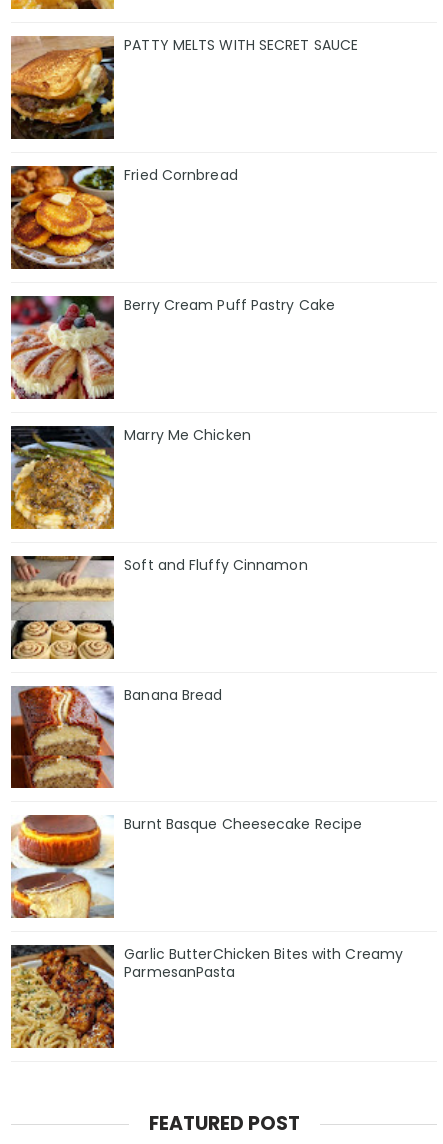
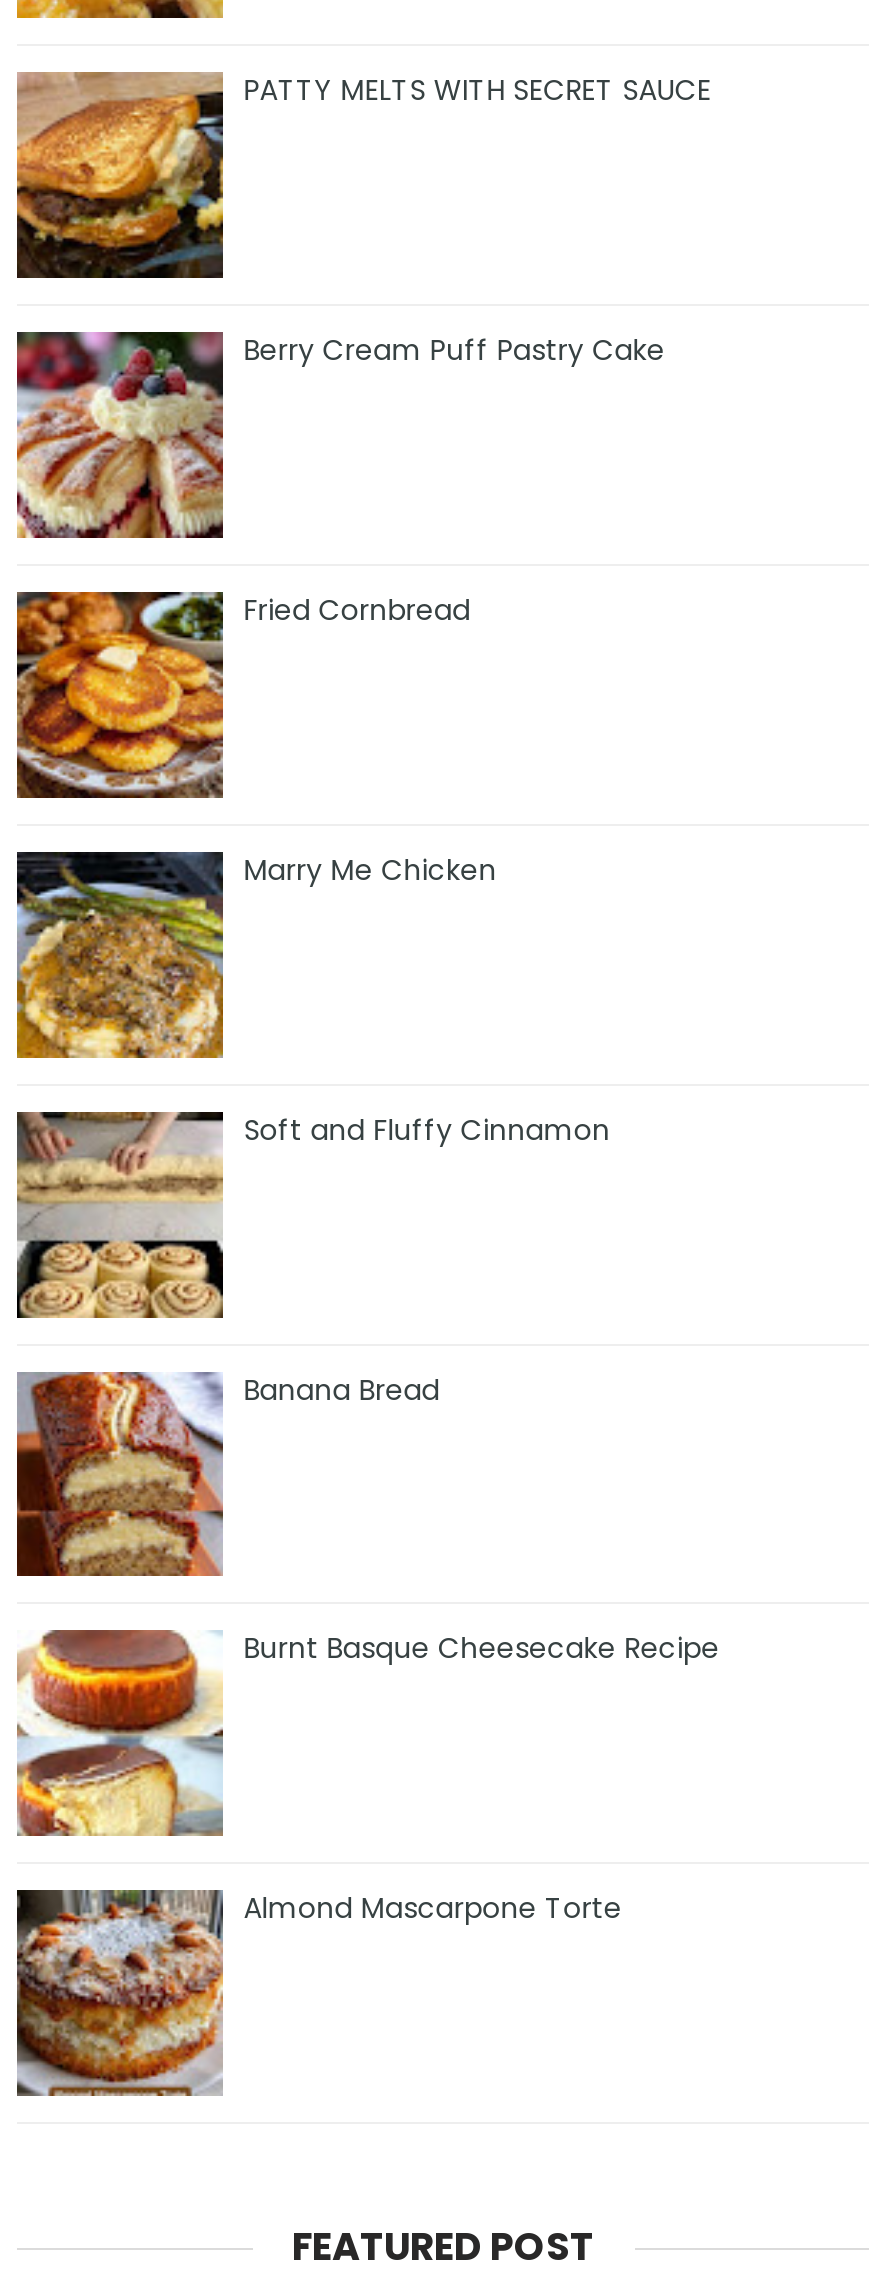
moved down: [image] | Fried Cornbread

moved up: [image] | Berry Cream Puff Pastry Cake

- [image]
- Garlic ButterChicken Bites with Creamy
- ParmesanPasta
+ [image]
+ Almond Mascarpone Torte
